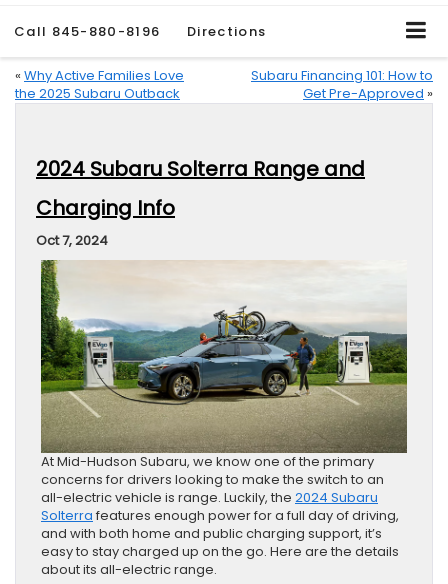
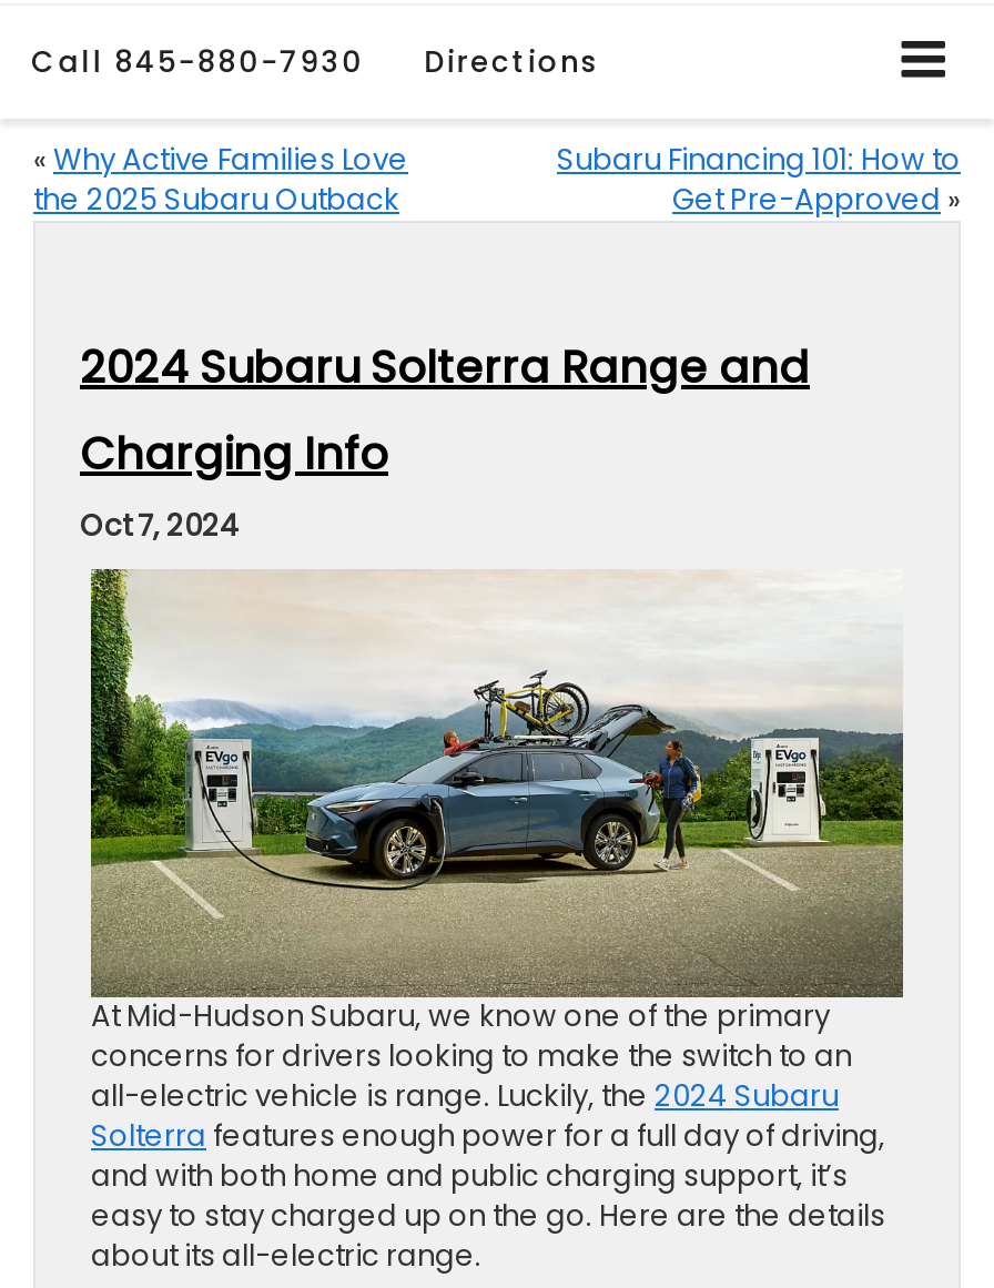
- Call 845-880-8196 Directions
+ Call 845-880-7930 Directions
